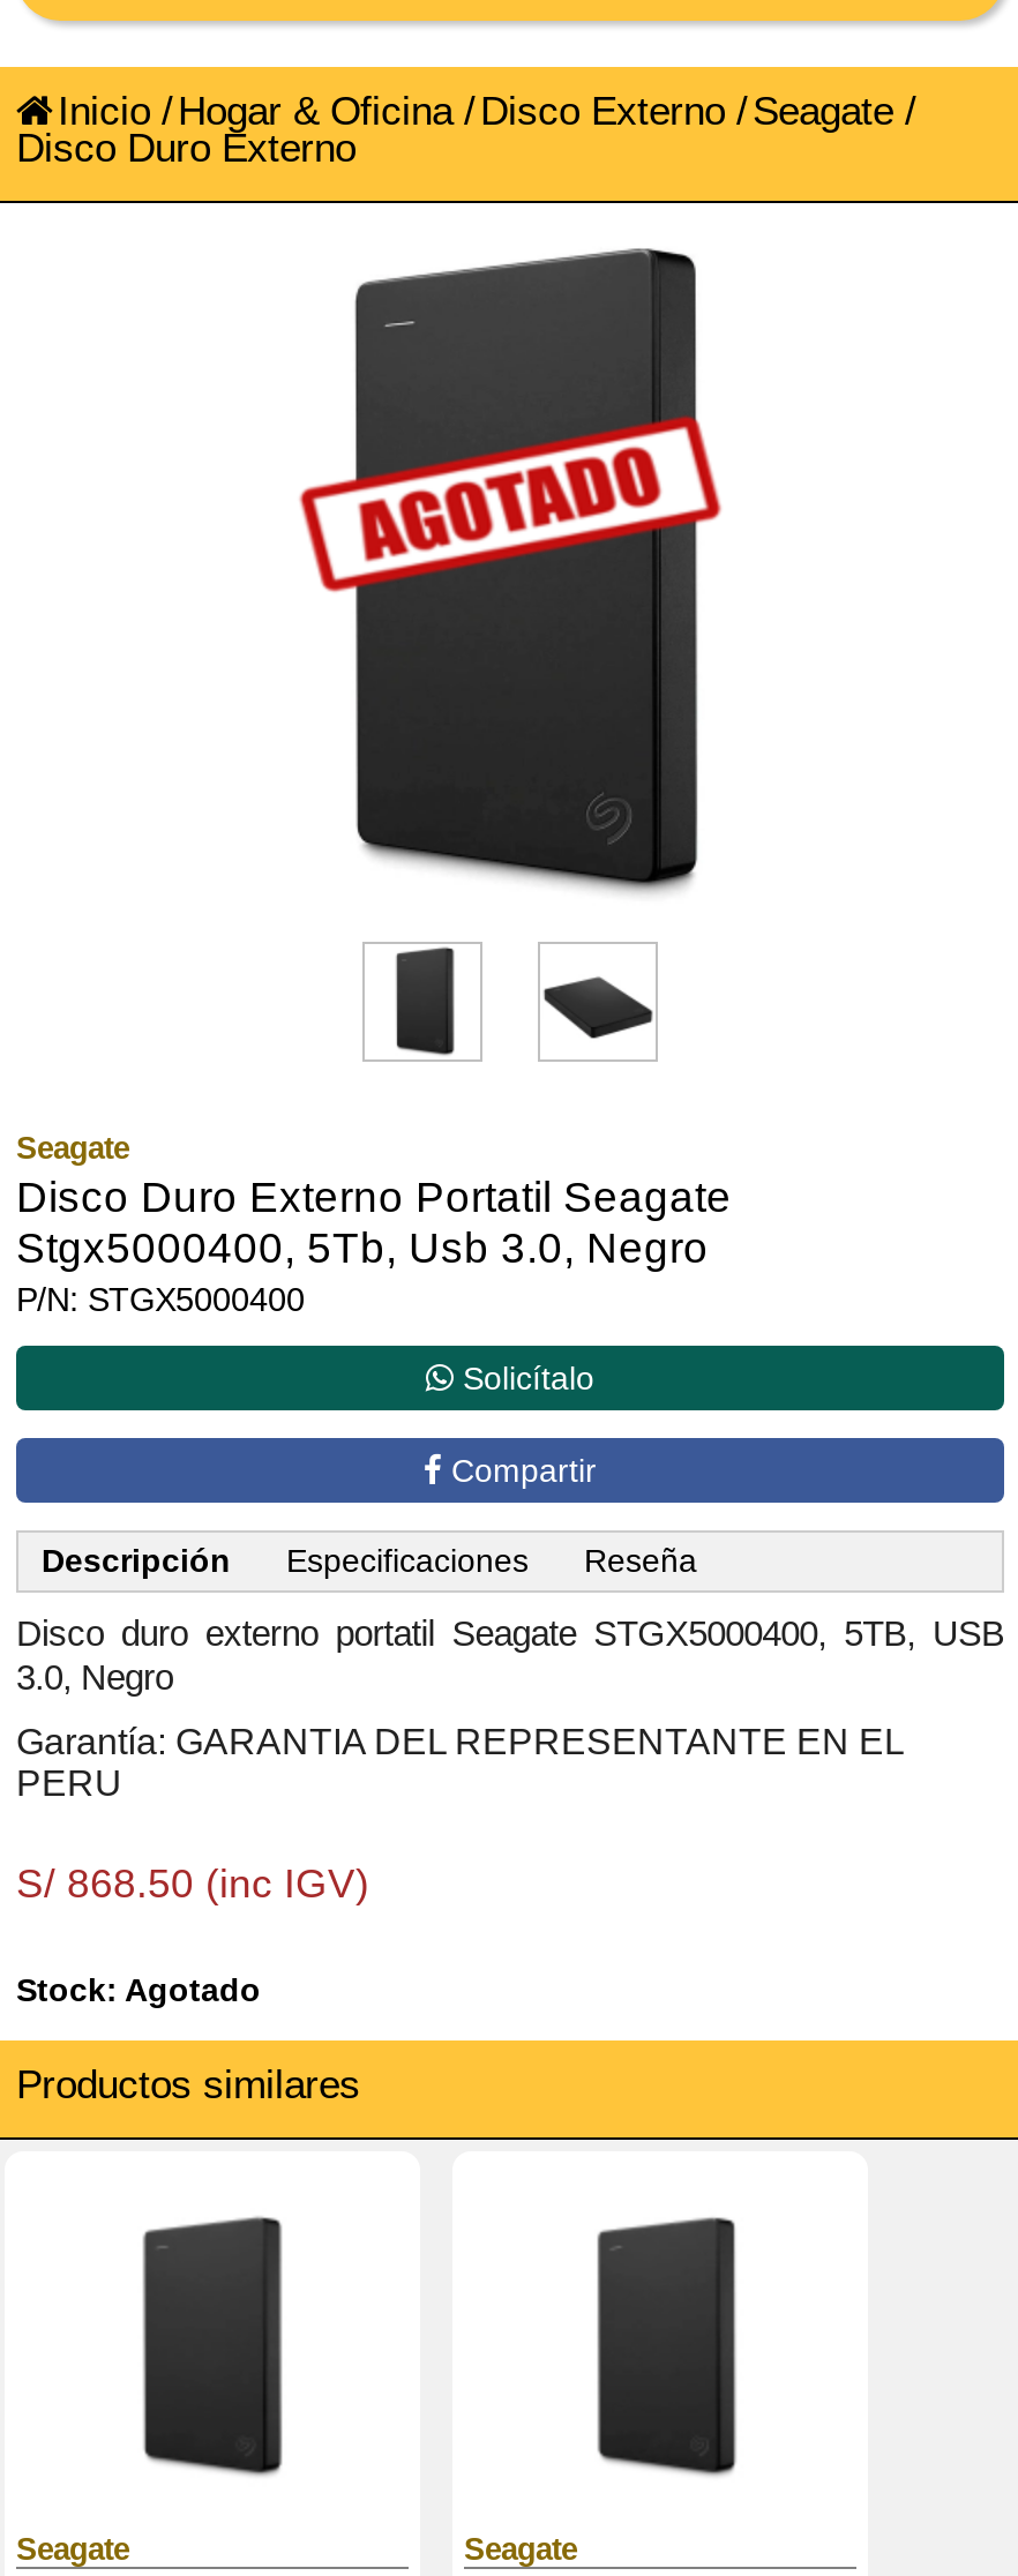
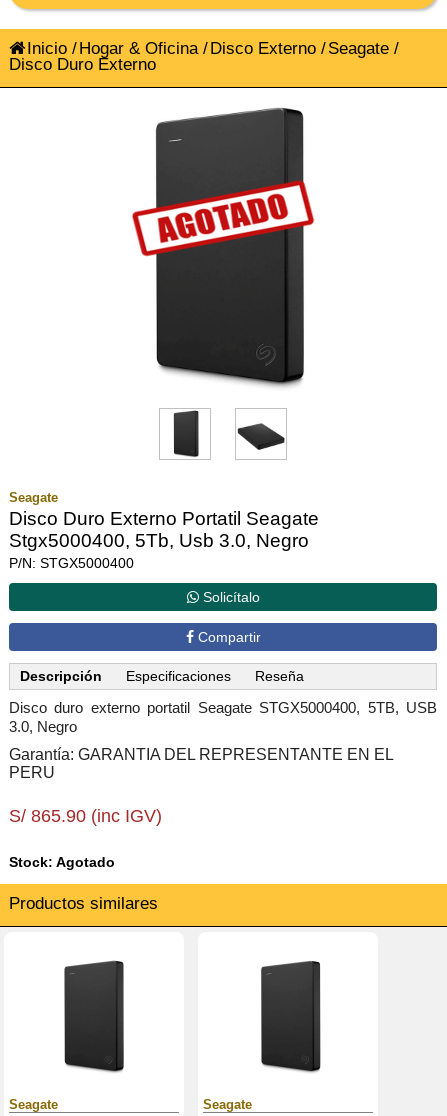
- S/ 868.50 (inc IGV)
+ S/ 865.90 (inc IGV)
